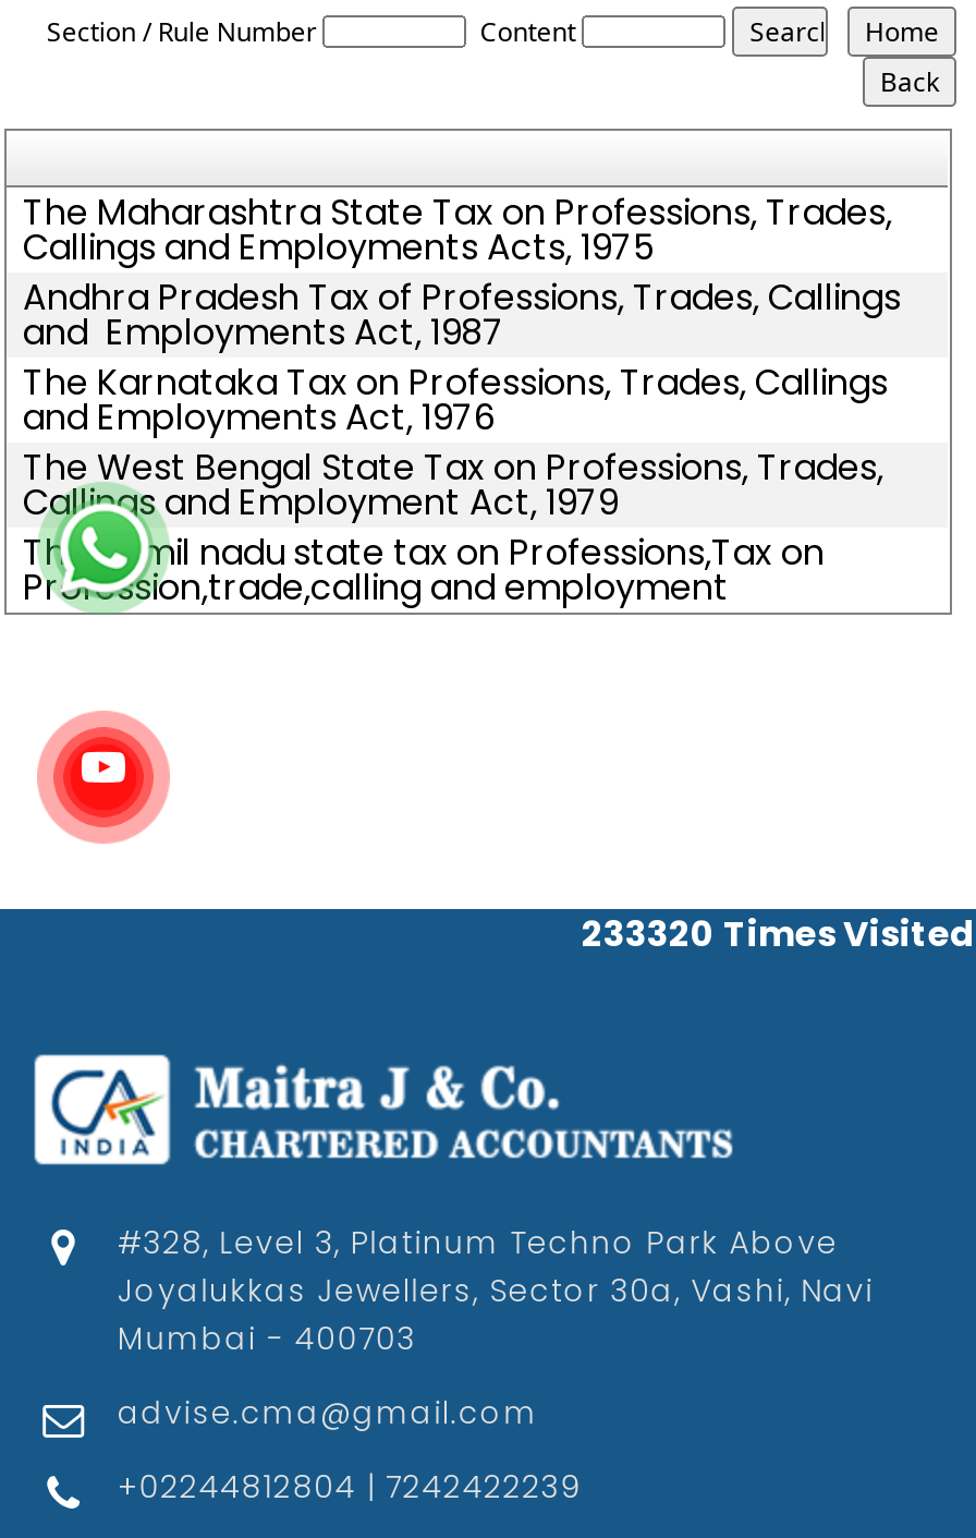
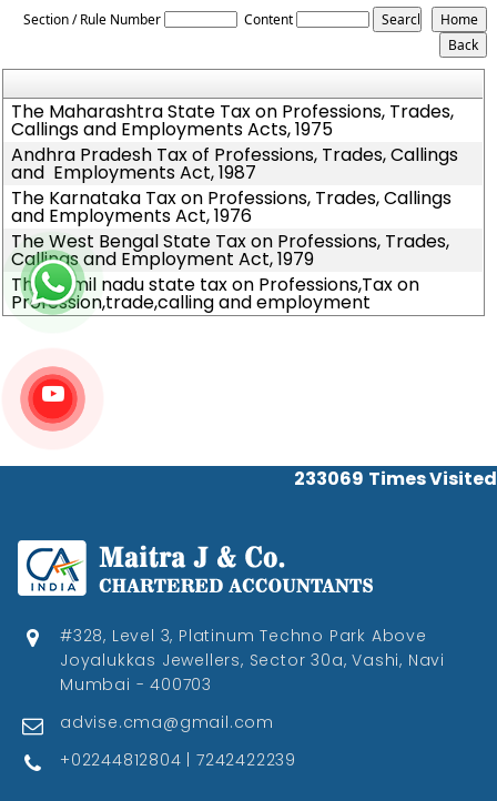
- 233320 Times Visited
+ 233069 Times Visited
